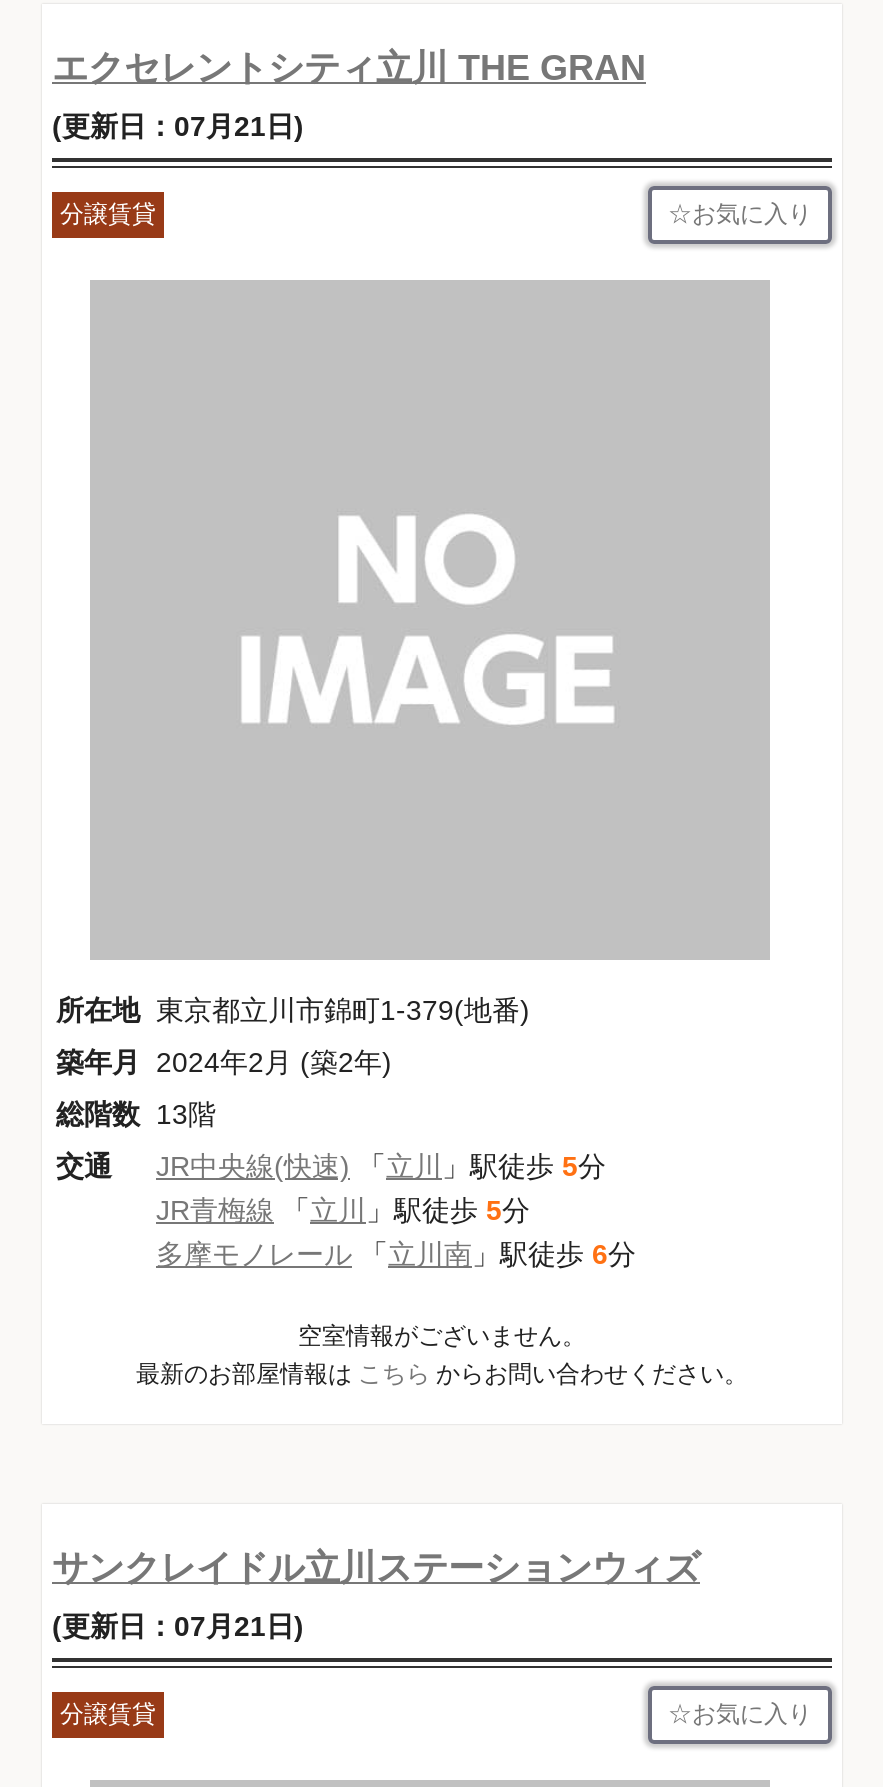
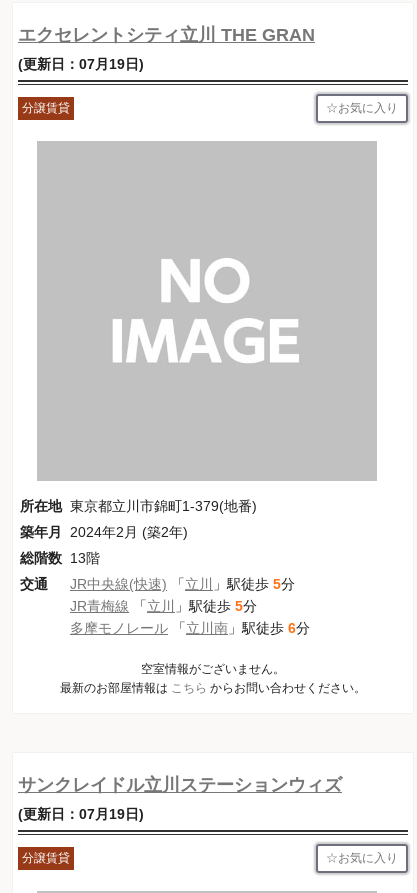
- (更新日：07月21日)
+ (更新日：07月19日)

- (更新日：07月21日)
+ (更新日：07月19日)
